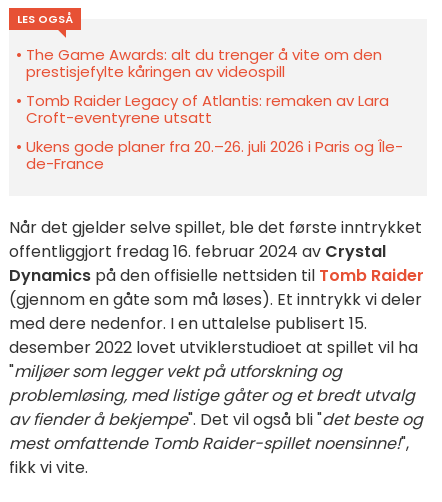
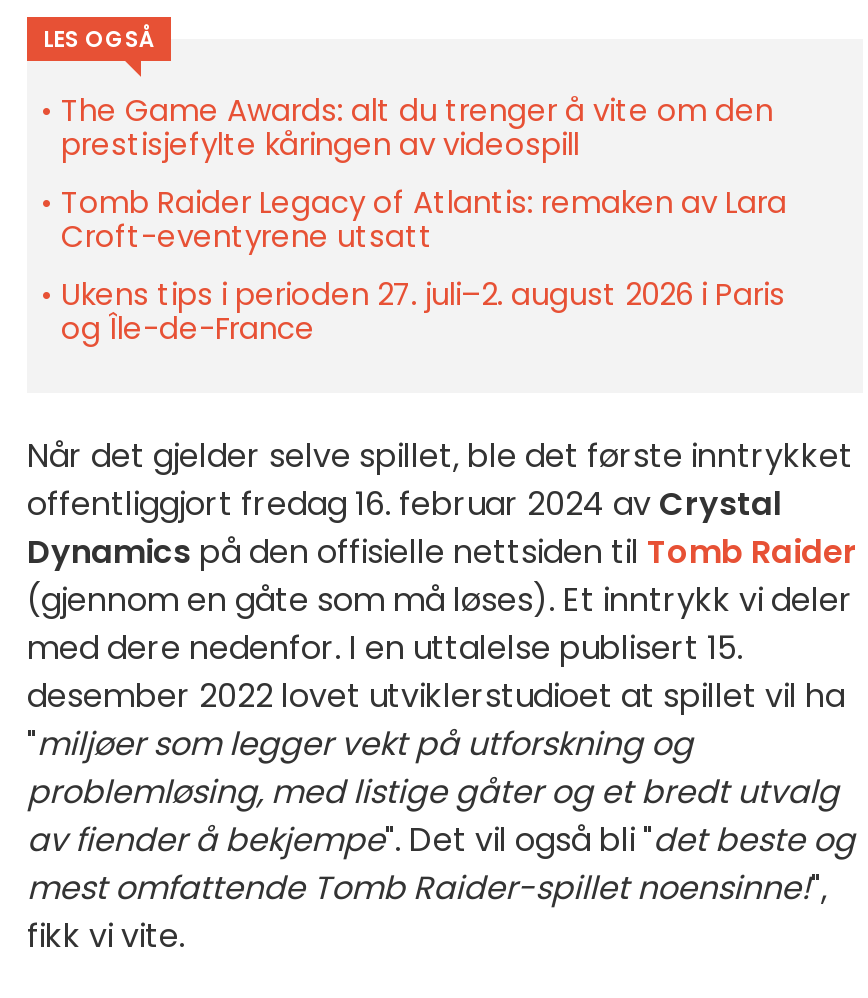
- Ukens gode planer fra 20.–26. juli 2026 i Paris og Île-
- de-France
+ Ukens tips i perioden 27. juli–2. august 2026 i Paris
+ og Île-de-France
